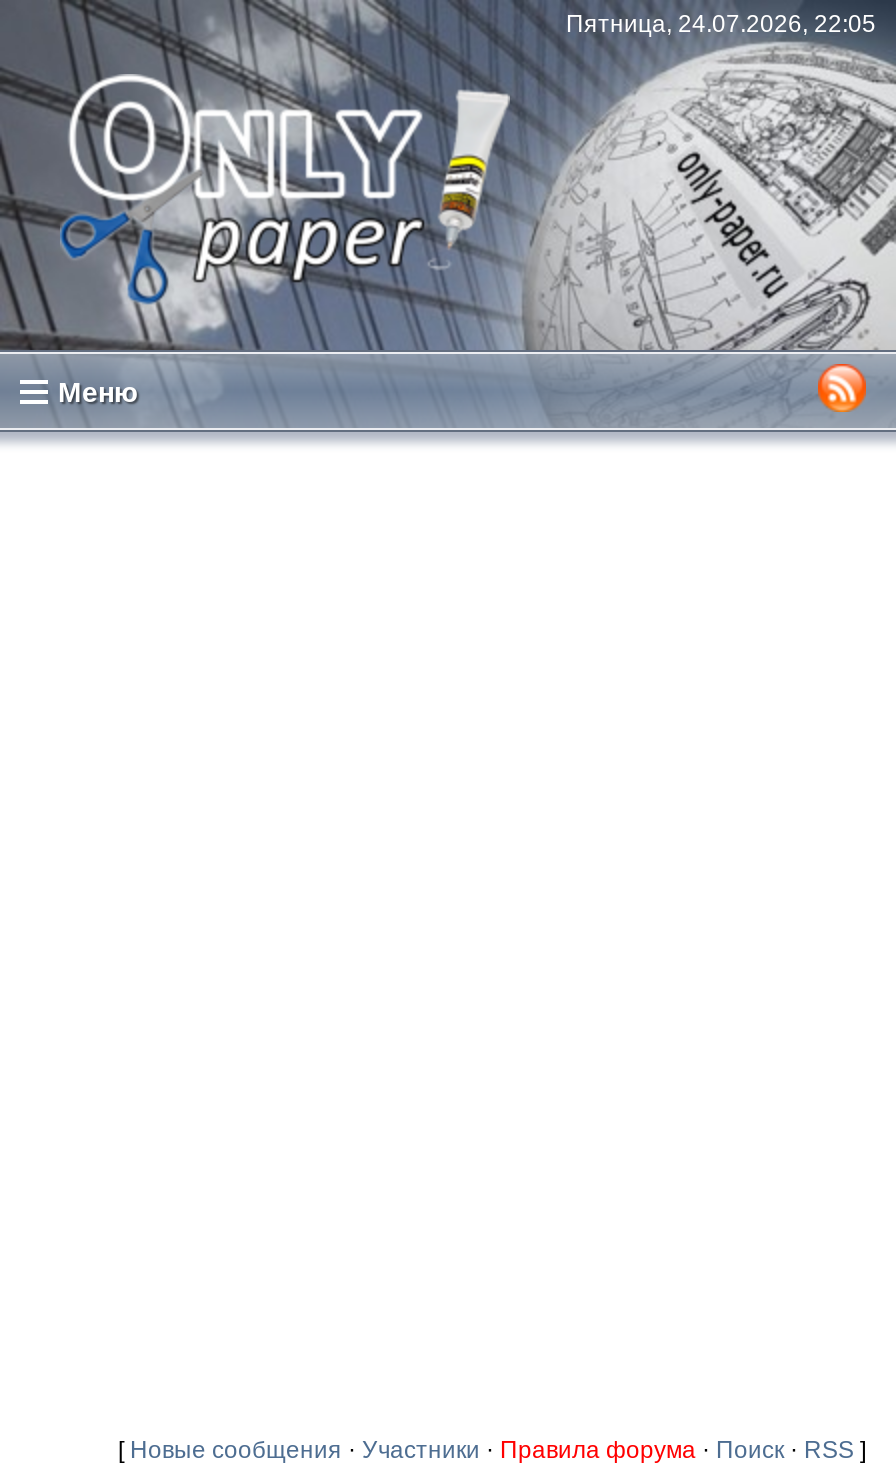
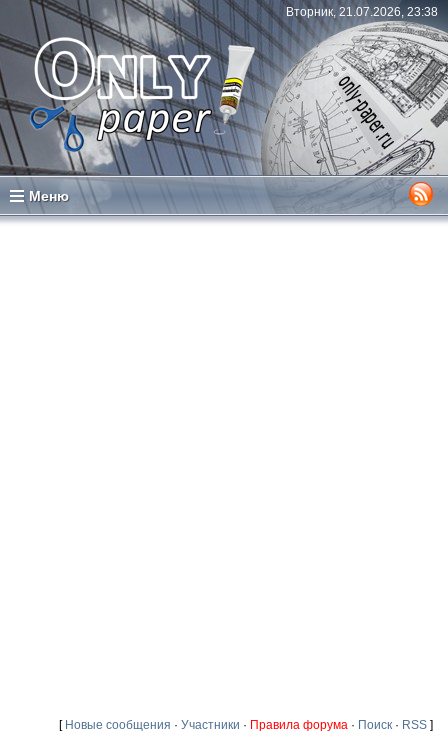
- Пятница, 24.07.2026, 22:05
+ Вторник, 21.07.2026, 23:38
